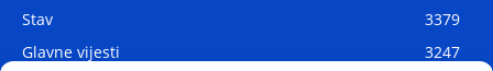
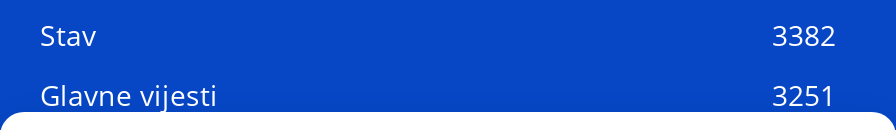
- 3379
+ 3382

- 3247
+ 3251
